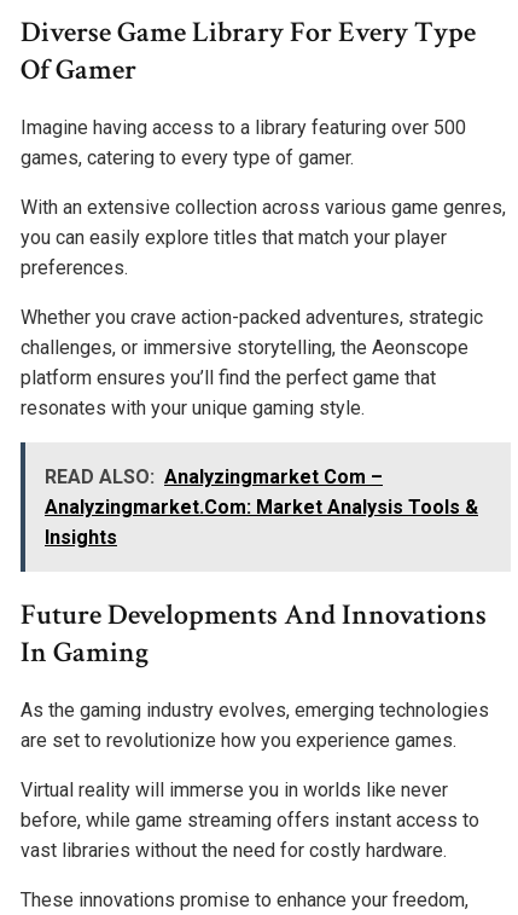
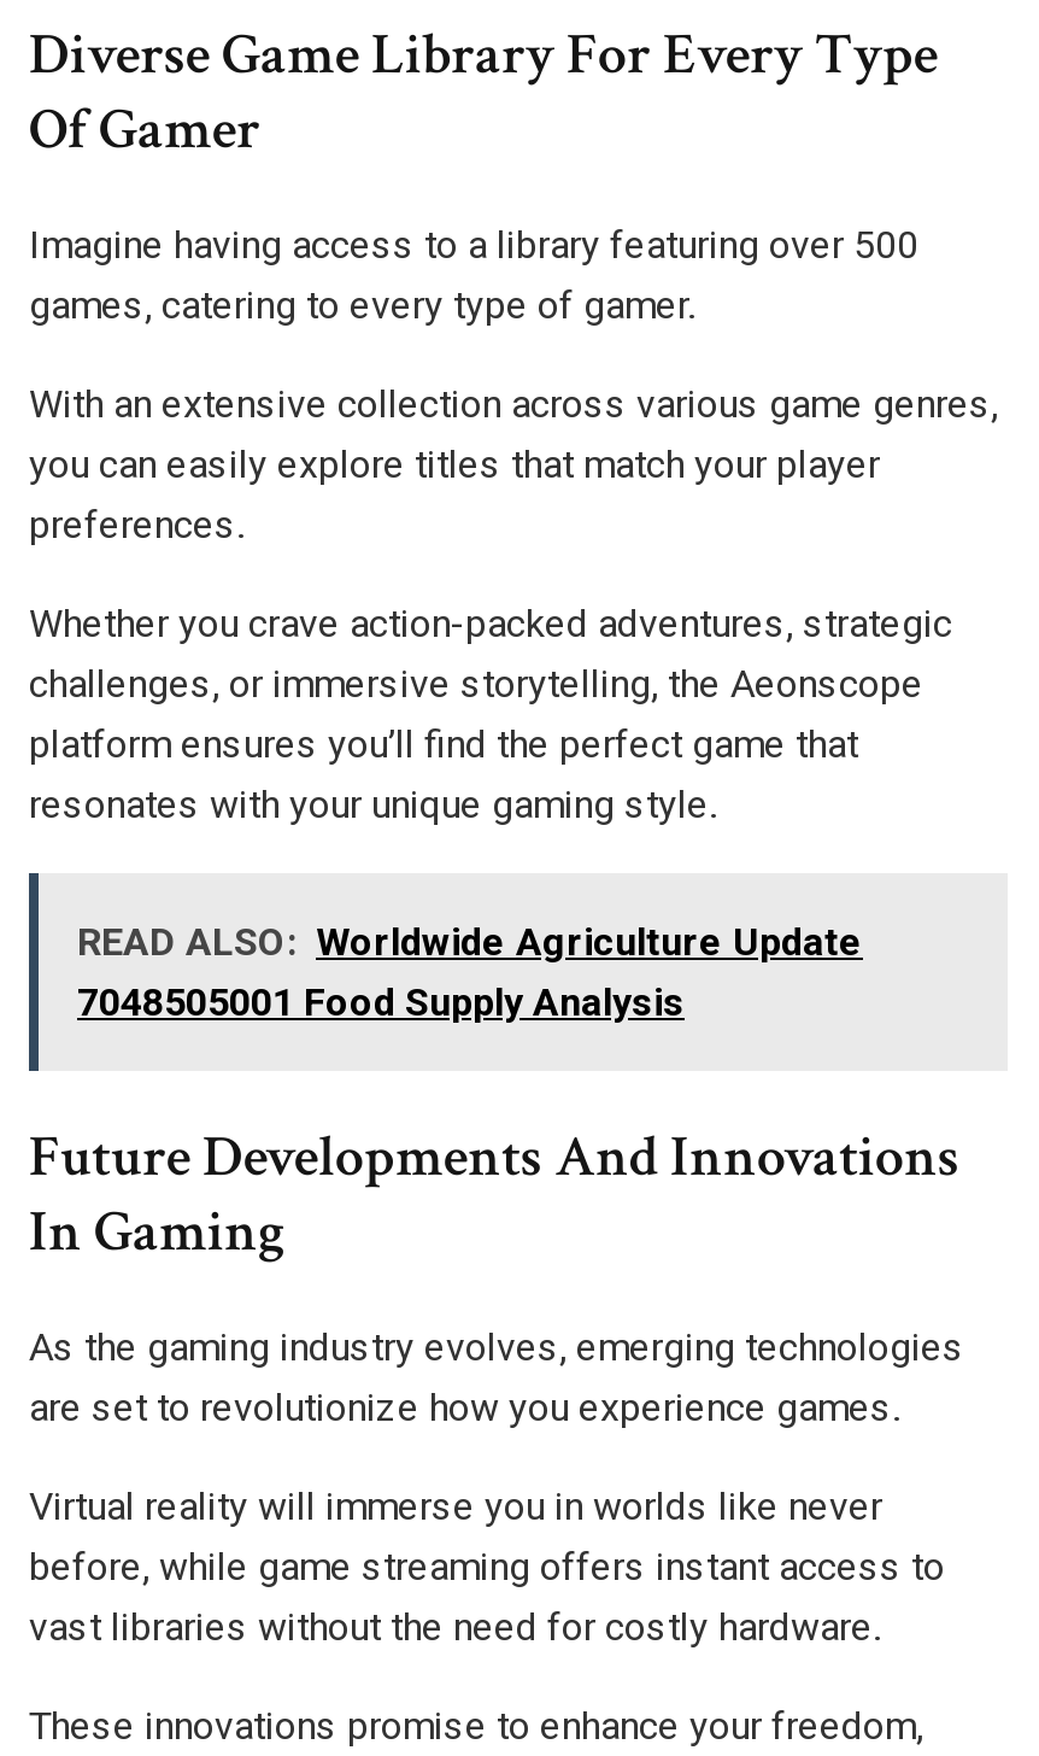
- READ ALSO: Analyzingmarket Com –
- Analyzingmarket.Com: Market Analysis Tools &
- Insights
+ READ ALSO: Worldwide Agriculture Update
+ 7048505001 Food Supply Analysis
